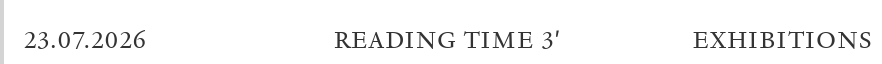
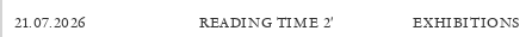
- 23.07.2026
- READING TIME 3′
+ 21.07.2026
+ READING TIME 2′
